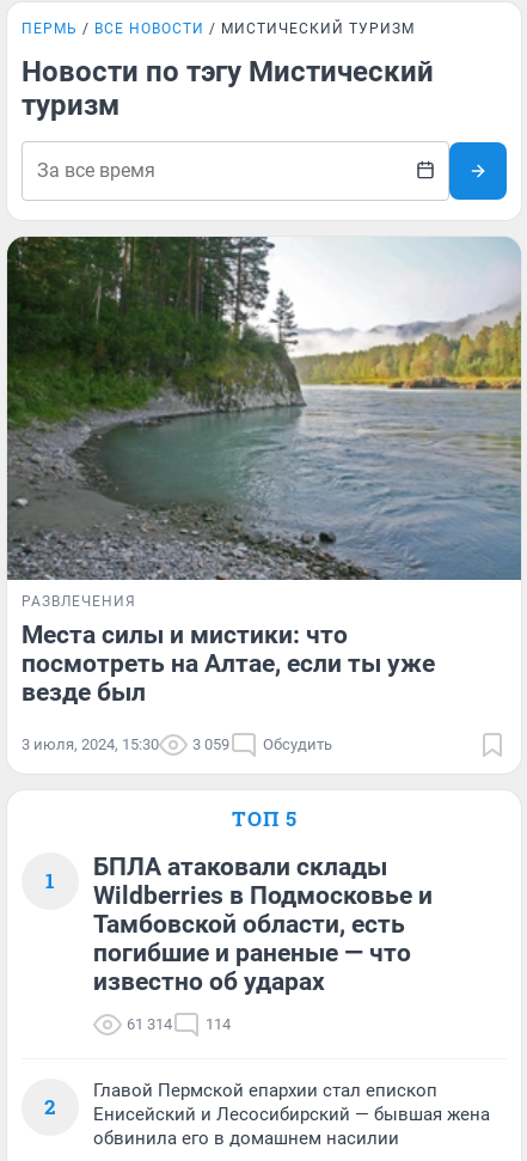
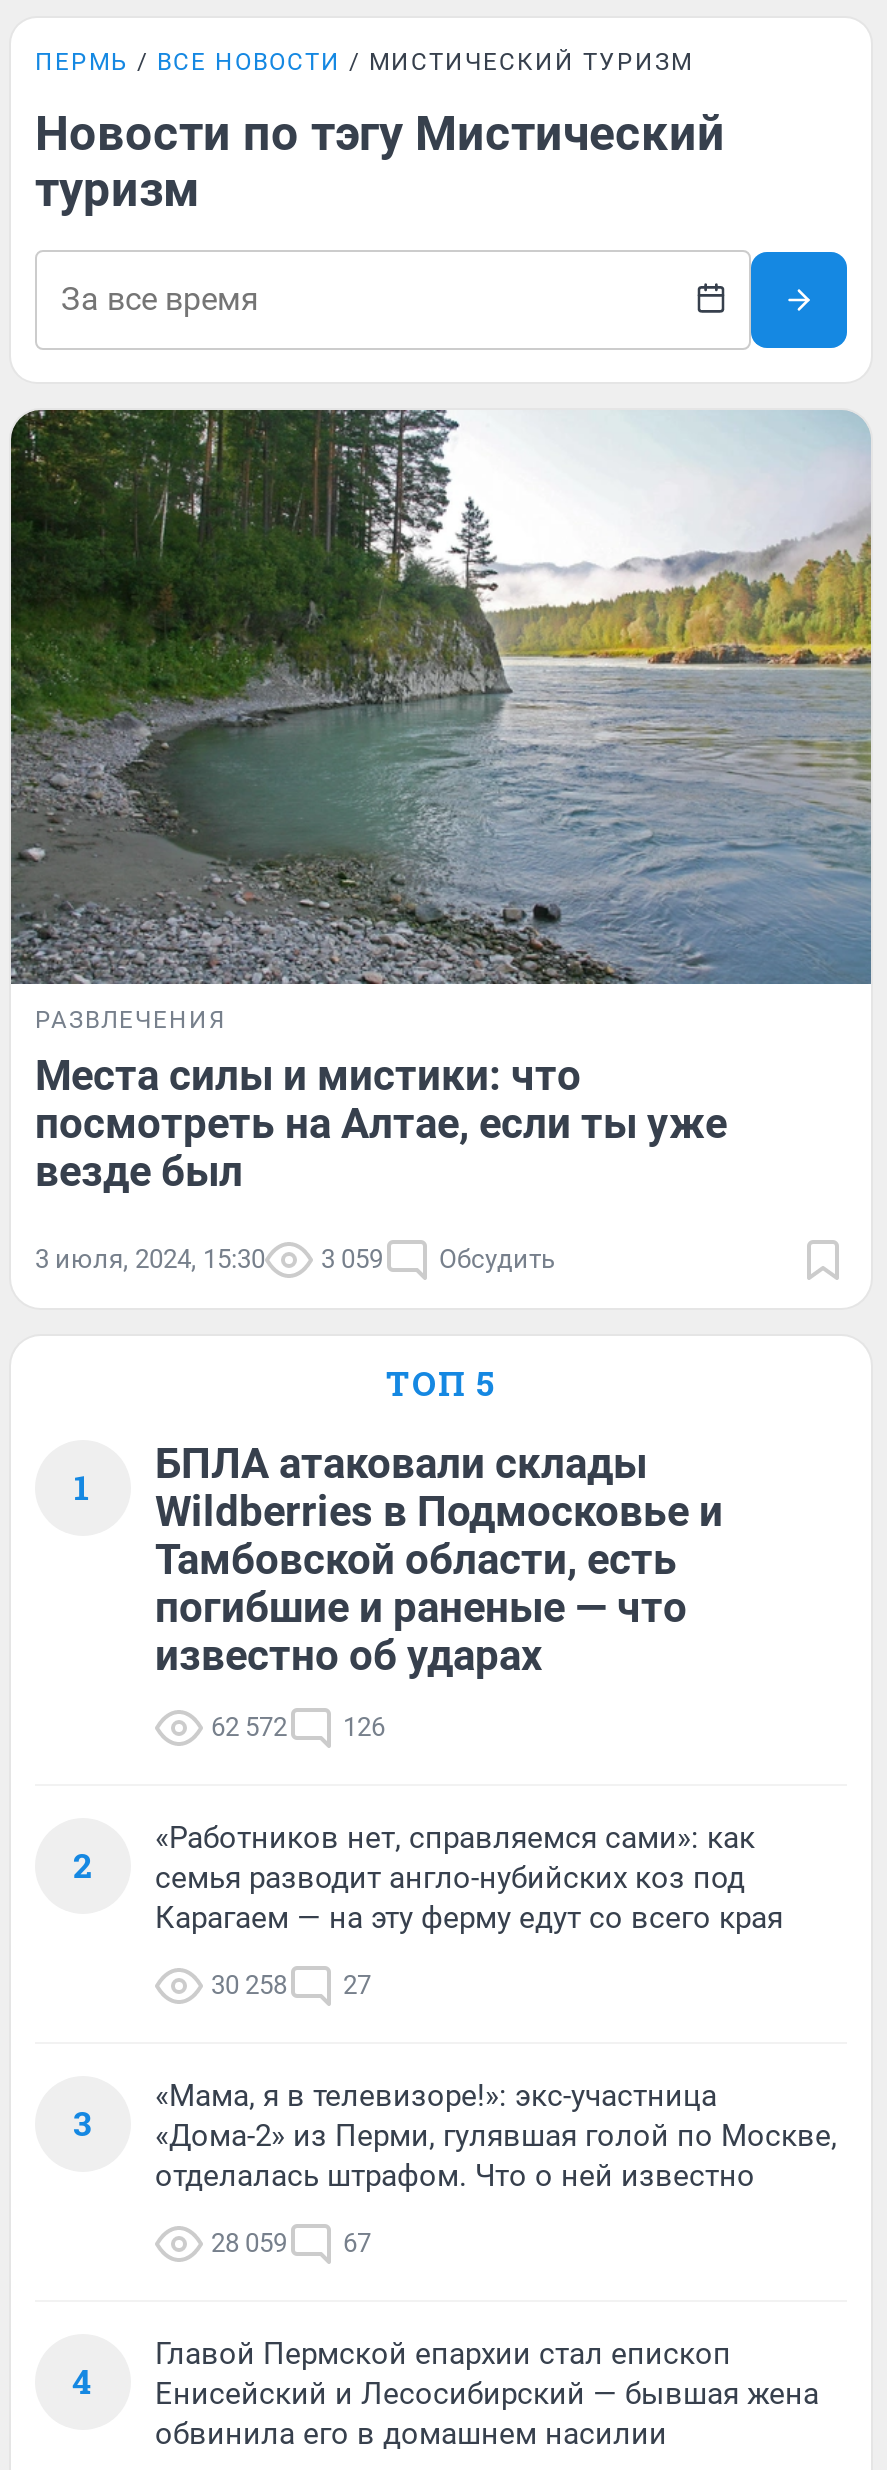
+ «Работников нет, справляемся сами»: как
+ семья разводит англо-нубийских коз под
+ Карагаем — на эту ферму едут со всего края
+ 30 258
+ 27
+ 3

- 61 314
+ 62 572

- 114
+ 126

+ «Мама, я в телевизоре!»: экс-участница
+ «Дома-2» из Перми, гулявшая голой по Москве,
+ отделалась штрафом. Что о ней известно
+ 28 059
+ 67
+ 4
